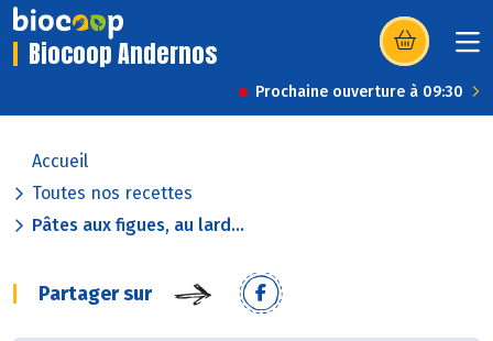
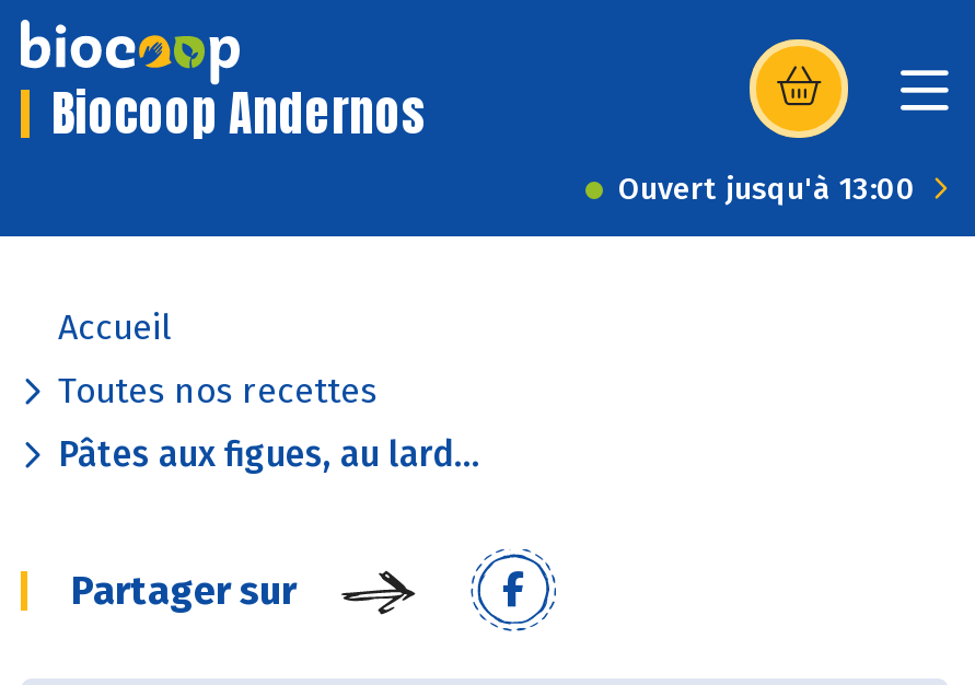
- Prochaine ouverture à 09:30
+ Ouvert jusqu'à 13:00
